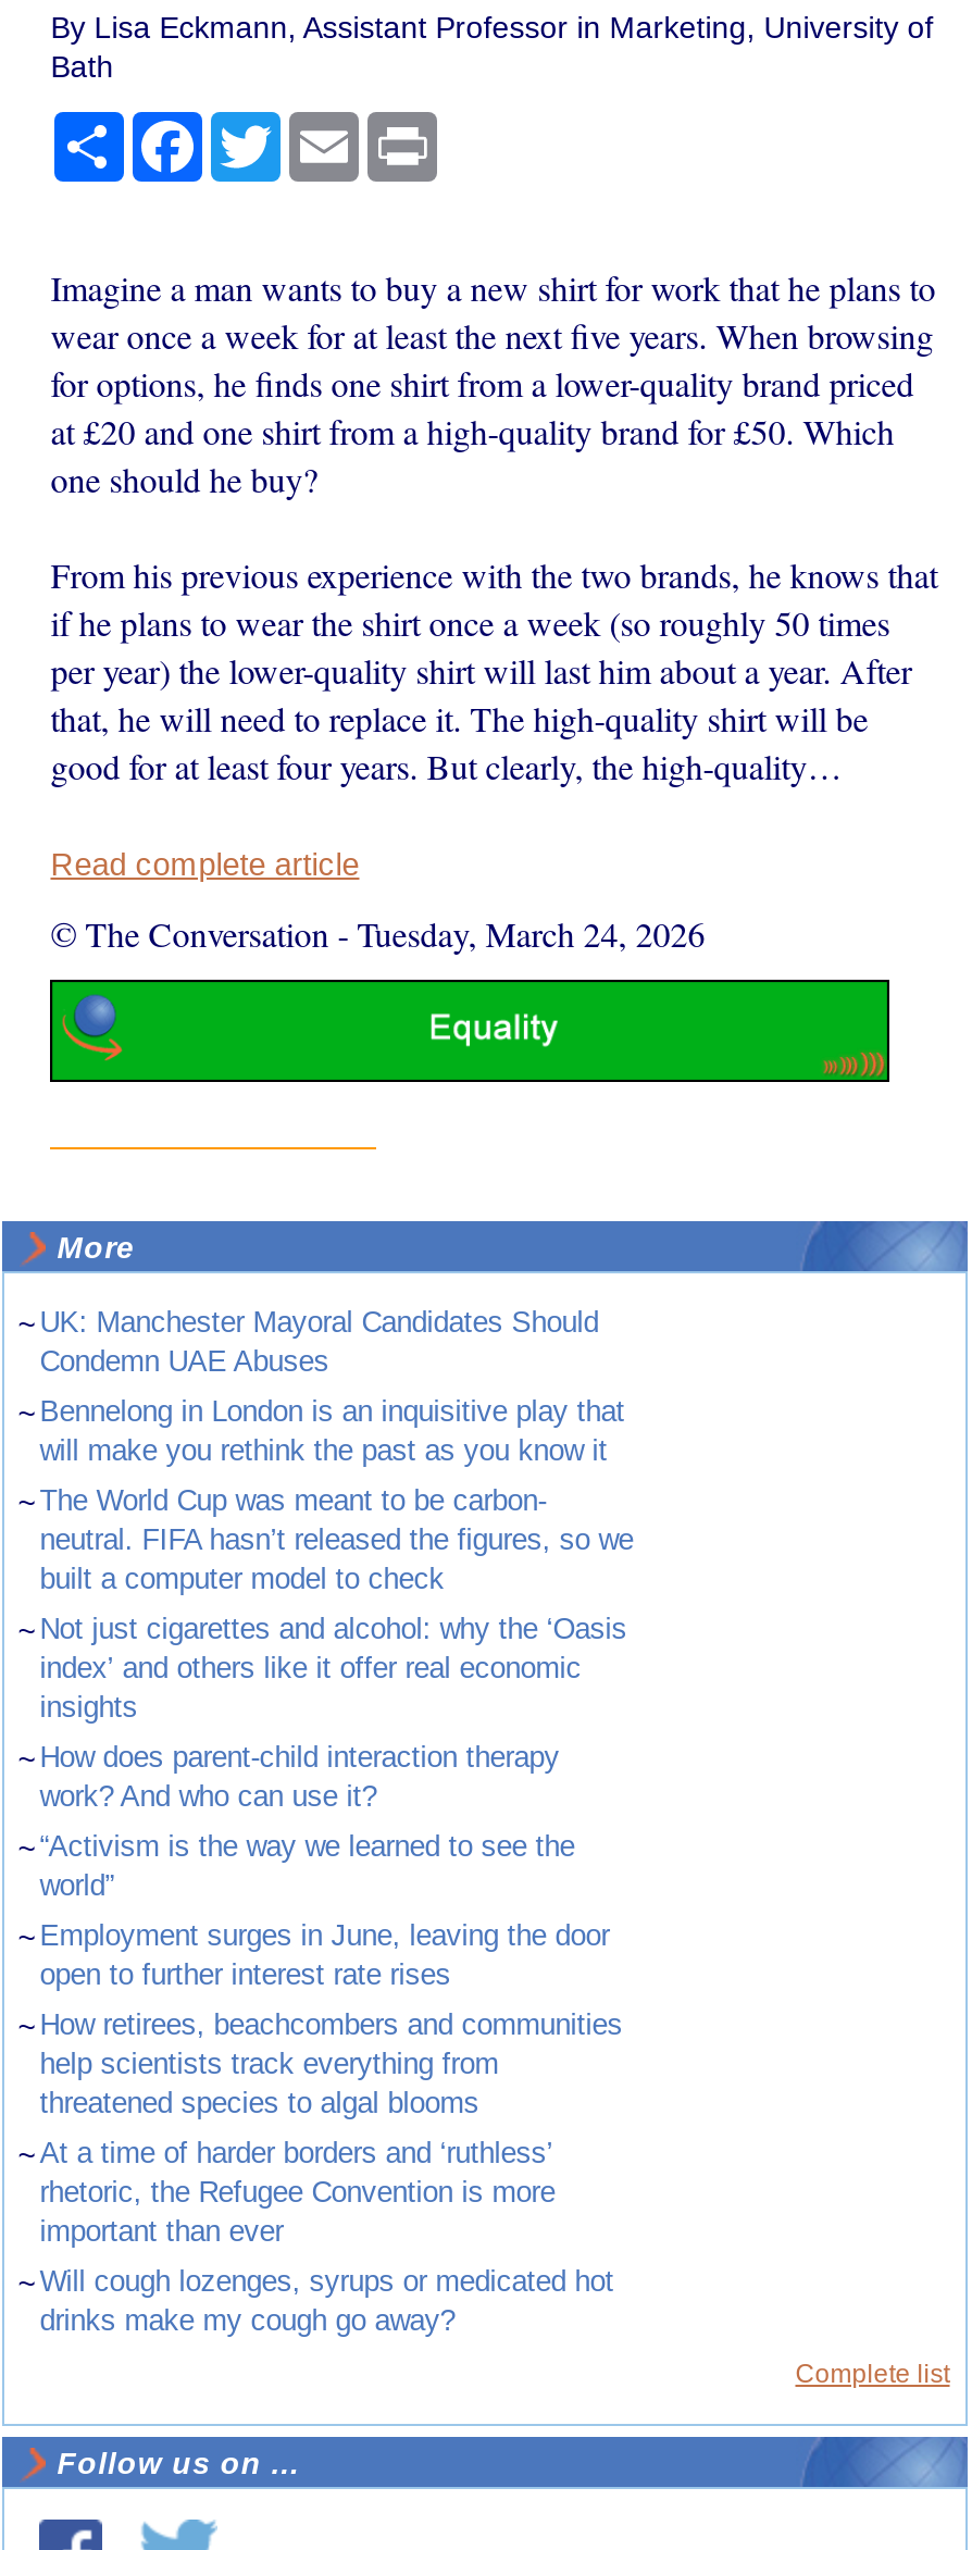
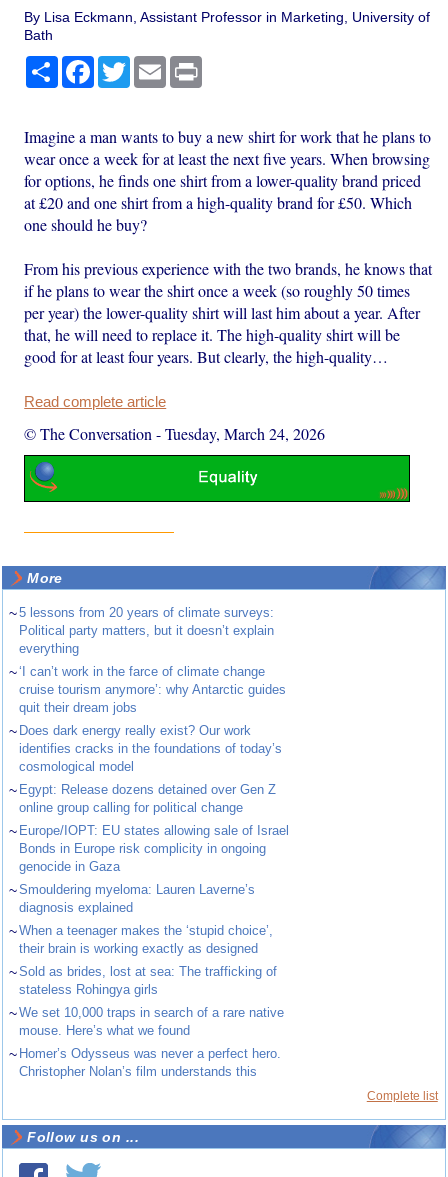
- ~ UK: Manchester Mayoral Candidates Should
- Condemn UAE Abuses
+ ~ 5 lessons from 20 years of climate surveys:
+ Political party matters, but it doesn’t explain
+ everything

- ~ Bennelong in London is an inquisitive play that
- will make you rethink the past as you know it
+ ~ ‘I can’t work in the farce of climate change
+ cruise tourism anymore’: why Antarctic guides
+ quit their dream jobs

- ~ The World Cup was meant to be carbon-
- neutral. FIFA hasn’t released the figures, so we
- built a computer model to check
+ ~ Does dark energy really exist? Our work
+ identifies cracks in the foundations of today’s
+ cosmological model

- ~ Not just cigarettes and alcohol: why the ‘Oasis
- index’ and others like it offer real economic
- insights
+ ~ Egypt: Release dozens detained over Gen Z
+ online group calling for political change

- ~ How does parent-child interaction therapy
- work? And who can use it?
+ ~ Europe/IOPT: EU states allowing sale of Israel
+ Bonds in Europe risk complicity in ongoing
+ genocide in Gaza

- ~ “Activism is the way we learned to see the
- world”
+ ~ Smouldering myeloma: Lauren Laverne’s
+ diagnosis explained

- ~ Employment surges in June, leaving the door
- open to further interest rate rises
+ ~ When a teenager makes the ‘stupid choice’,
+ their brain is working exactly as designed

- ~ How retirees, beachcombers and communities
- help scientists track everything from
- threatened species to algal blooms
+ ~ Sold as brides, lost at sea: The trafficking of
+ stateless Rohingya girls

- ~ At a time of harder borders and ‘ruthless’
- rhetoric, the Refugee Convention is more
- important than ever
+ ~ We set 10,000 traps in search of a rare native
+ mouse. Here’s what we found

- ~ Will cough lozenges, syrups or medicated hot
- drinks make my cough go away?
+ ~ Homer’s Odysseus was never a perfect hero.
+ Christopher Nolan’s film understands this
